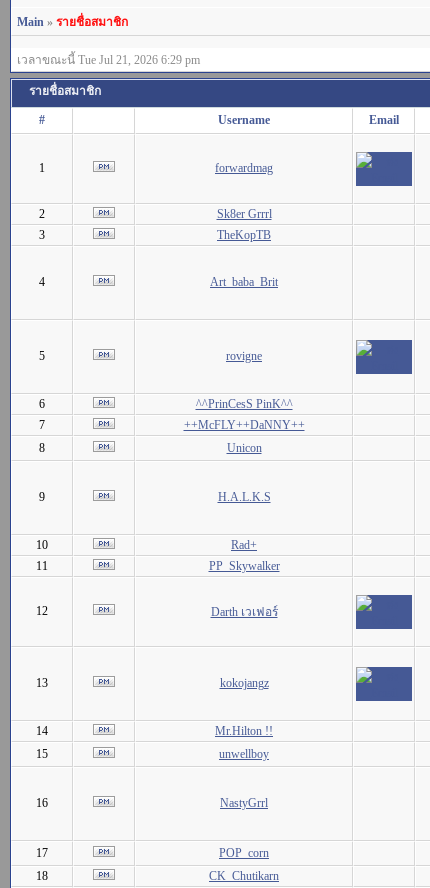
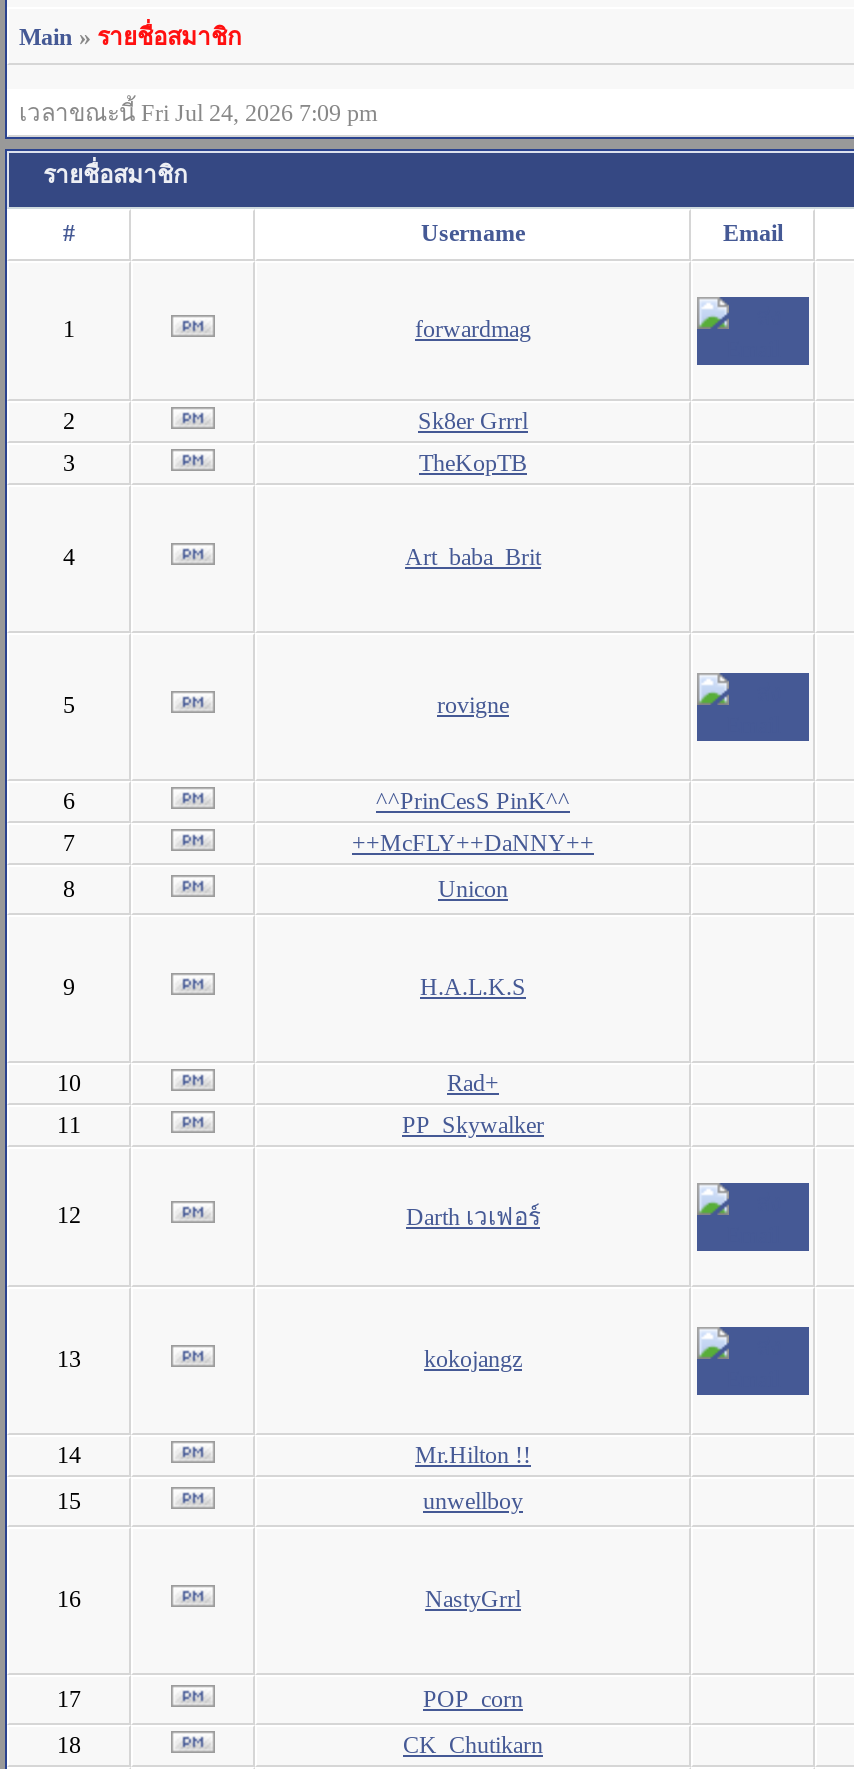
- เวลาขณะนี้ Tue Jul 21, 2026 6:29 pm
+ เวลาขณะนี้ Fri Jul 24, 2026 7:09 pm
